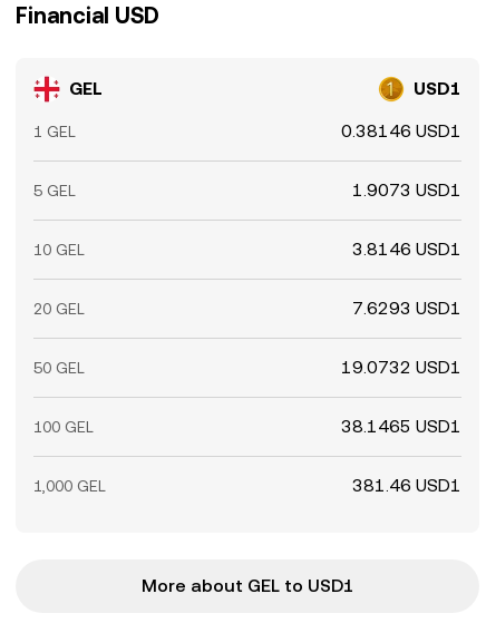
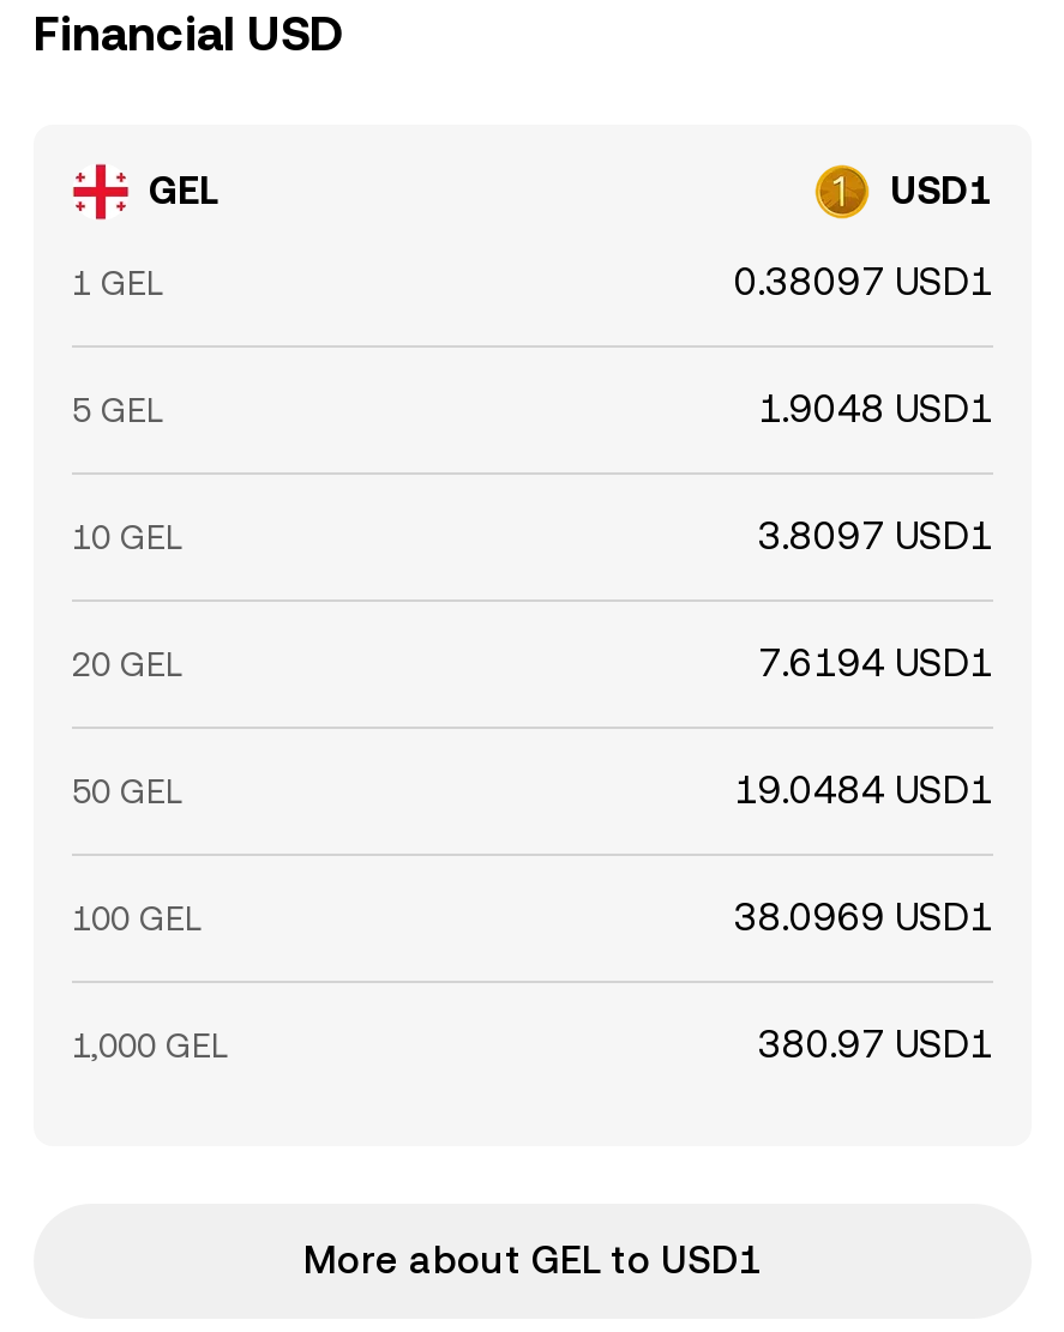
- 0.38146 USD1
+ 0.38097 USD1

- 1.9073 USD1
+ 1.9048 USD1

- 3.8146 USD1
+ 3.8097 USD1

- 7.6293 USD1
+ 7.6194 USD1

- 19.0732 USD1
+ 19.0484 USD1

- 38.1465 USD1
+ 38.0969 USD1

- 381.46 USD1
+ 380.97 USD1
